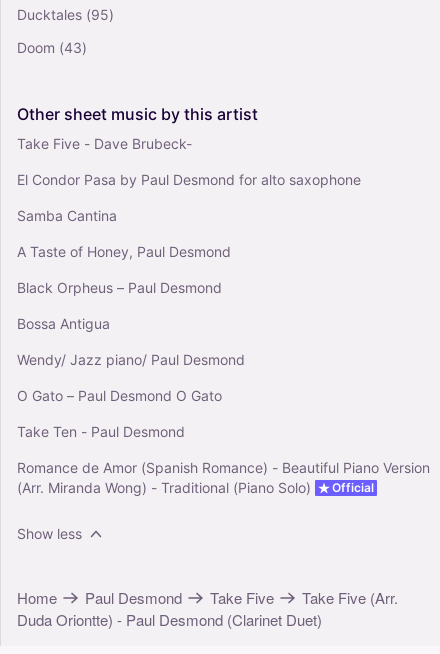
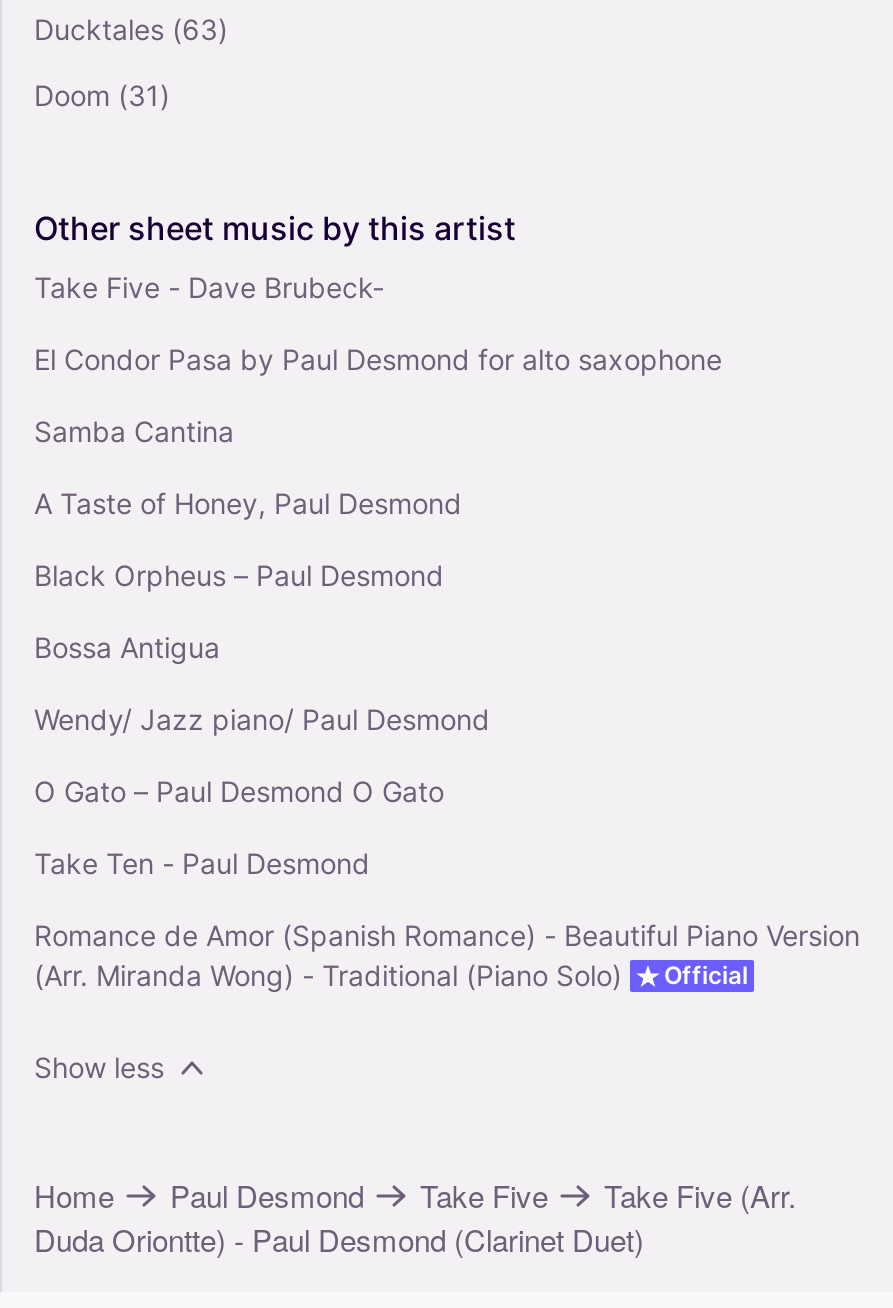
- Ducktales (95)
+ Ducktales (63)

- Doom (43)
+ Doom (31)
